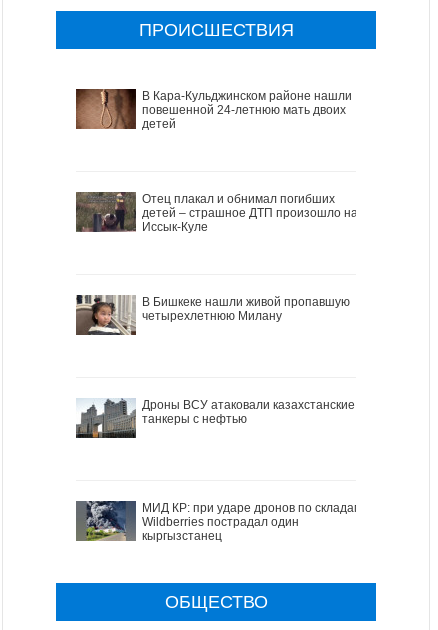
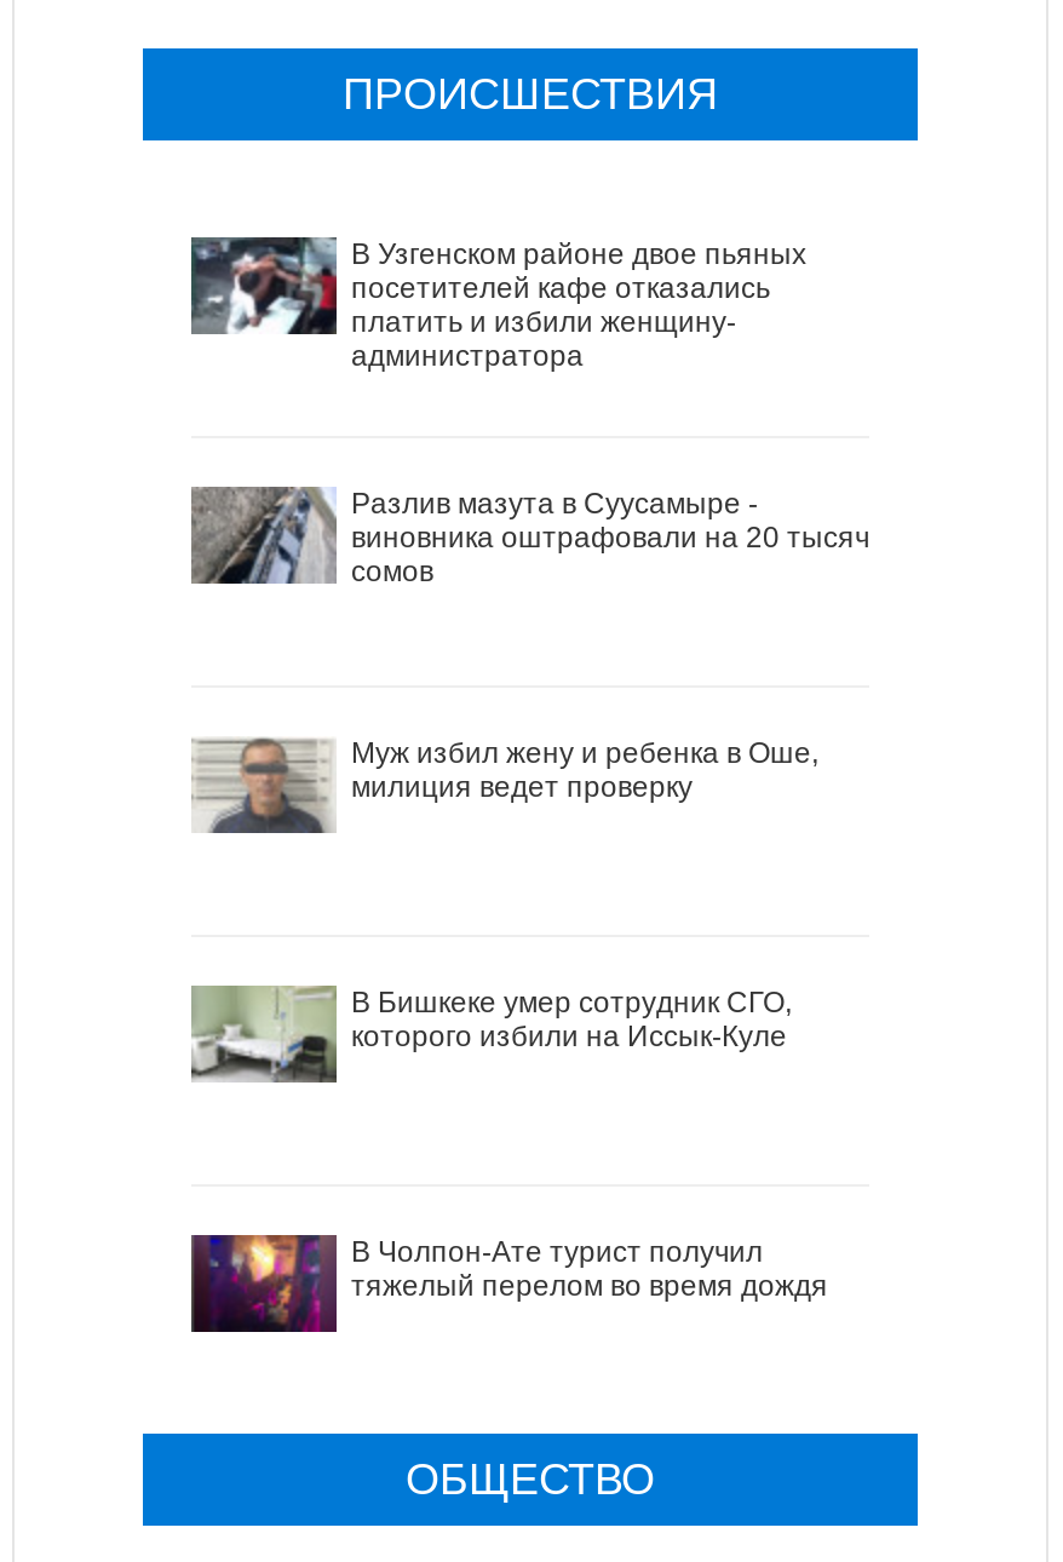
- [image]
- В Кара-Кульджинском районе нашли
- повешенной 24-летнюю мать двоих
- детей
+ [image]
+ В Узгенском районе двое пьяных
+ посетителей кафе отказались
+ платить и избили женщину-
+ администратора

- [image]
- Отец плакал и обнимал погибших
- детей – страшное ДТП произошло на
- Иссык-Куле
+ [image]
+ Разлив мазута в Суусамыре -
+ виновника оштрафовали на 20 тысяч
+ сомов

- [image]
- В Бишкеке нашли живой пропавшую
- четырехлетнюю Милану
+ [image]
+ Муж избил жену и ребенка в Оше,
+ милиция ведет проверку

- [image]
- Дроны ВСУ атаковали казахстанские
- танкеры с нефтью
+ [image]
+ В Бишкеке умер сотрудник СГО,
+ которого избили на Иссык-Куле

- [image]
- МИД КР: при ударе дронов по складам
- Wildberries пострадал один
- кыргызстанец
+ [image]
+ В Чолпон-Ате турист получил
+ тяжелый перелом во время дождя
